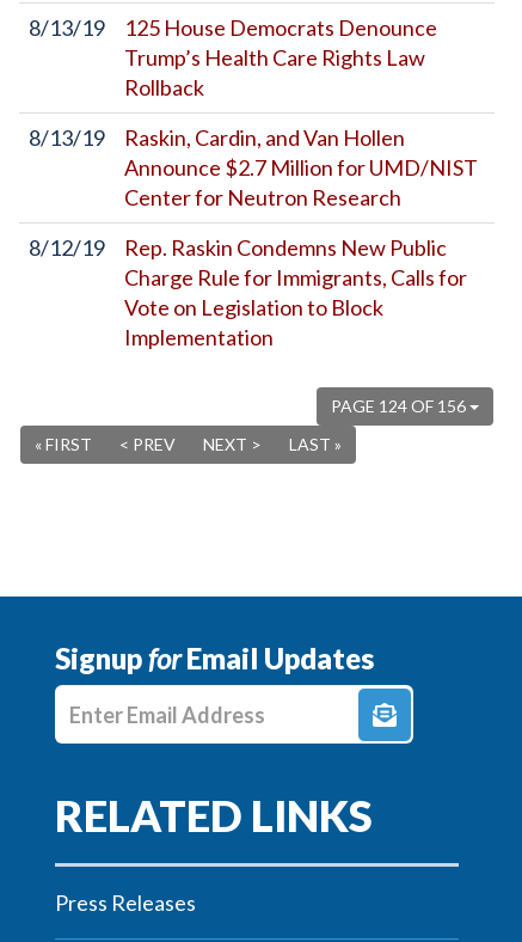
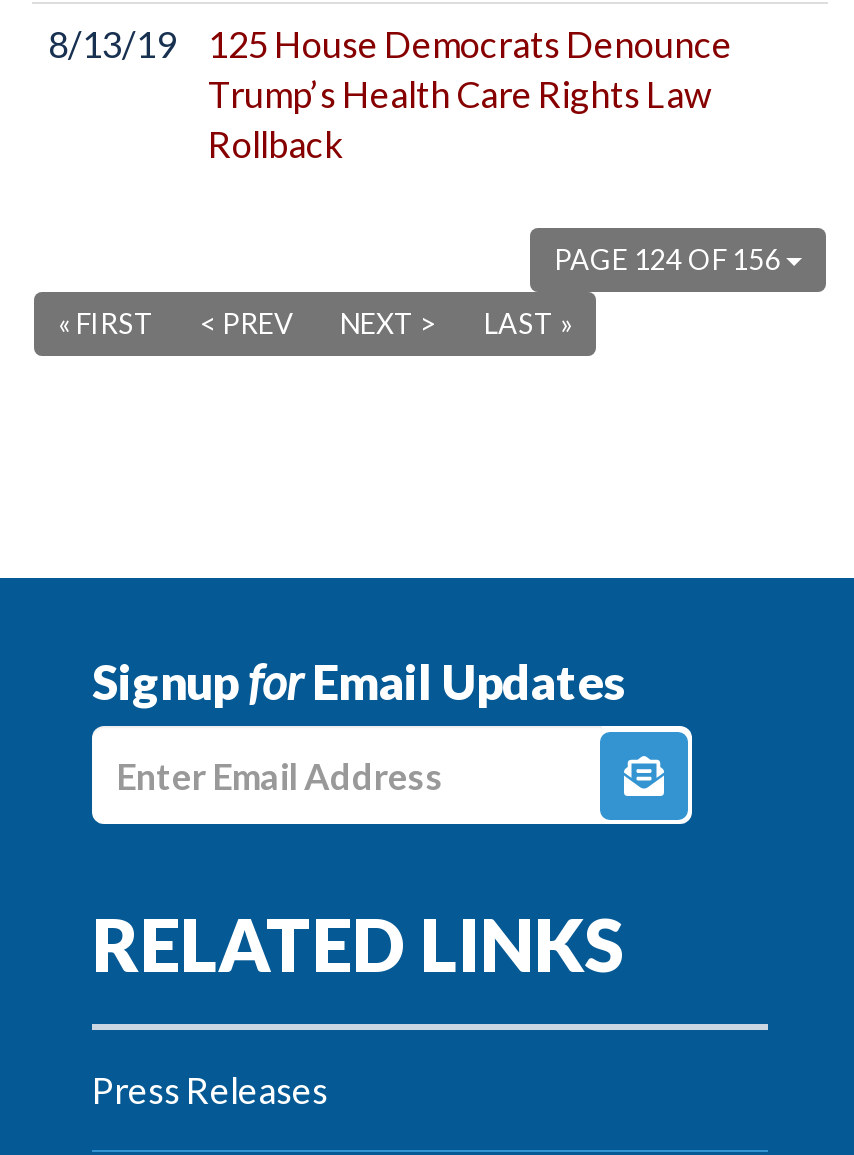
- 8/13/19
- Raskin, Cardin, and Van Hollen
- Announce $2.7 Million for UMD/NIST
- Center for Neutron Research
- 8/12/19
- Rep. Raskin Condemns New Public
- Charge Rule for Immigrants, Calls for
- Vote on Legislation to Block
- Implementation
